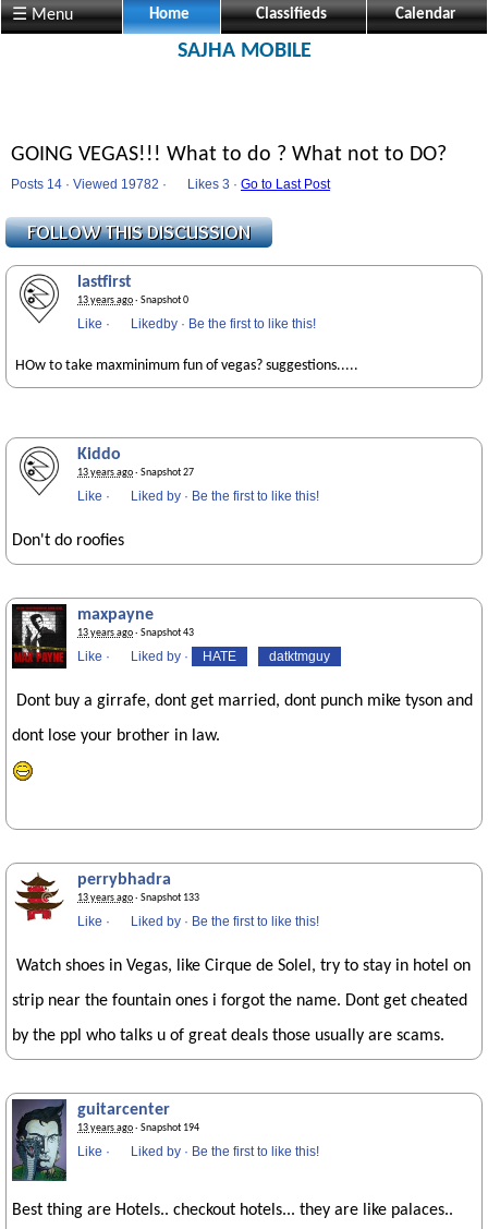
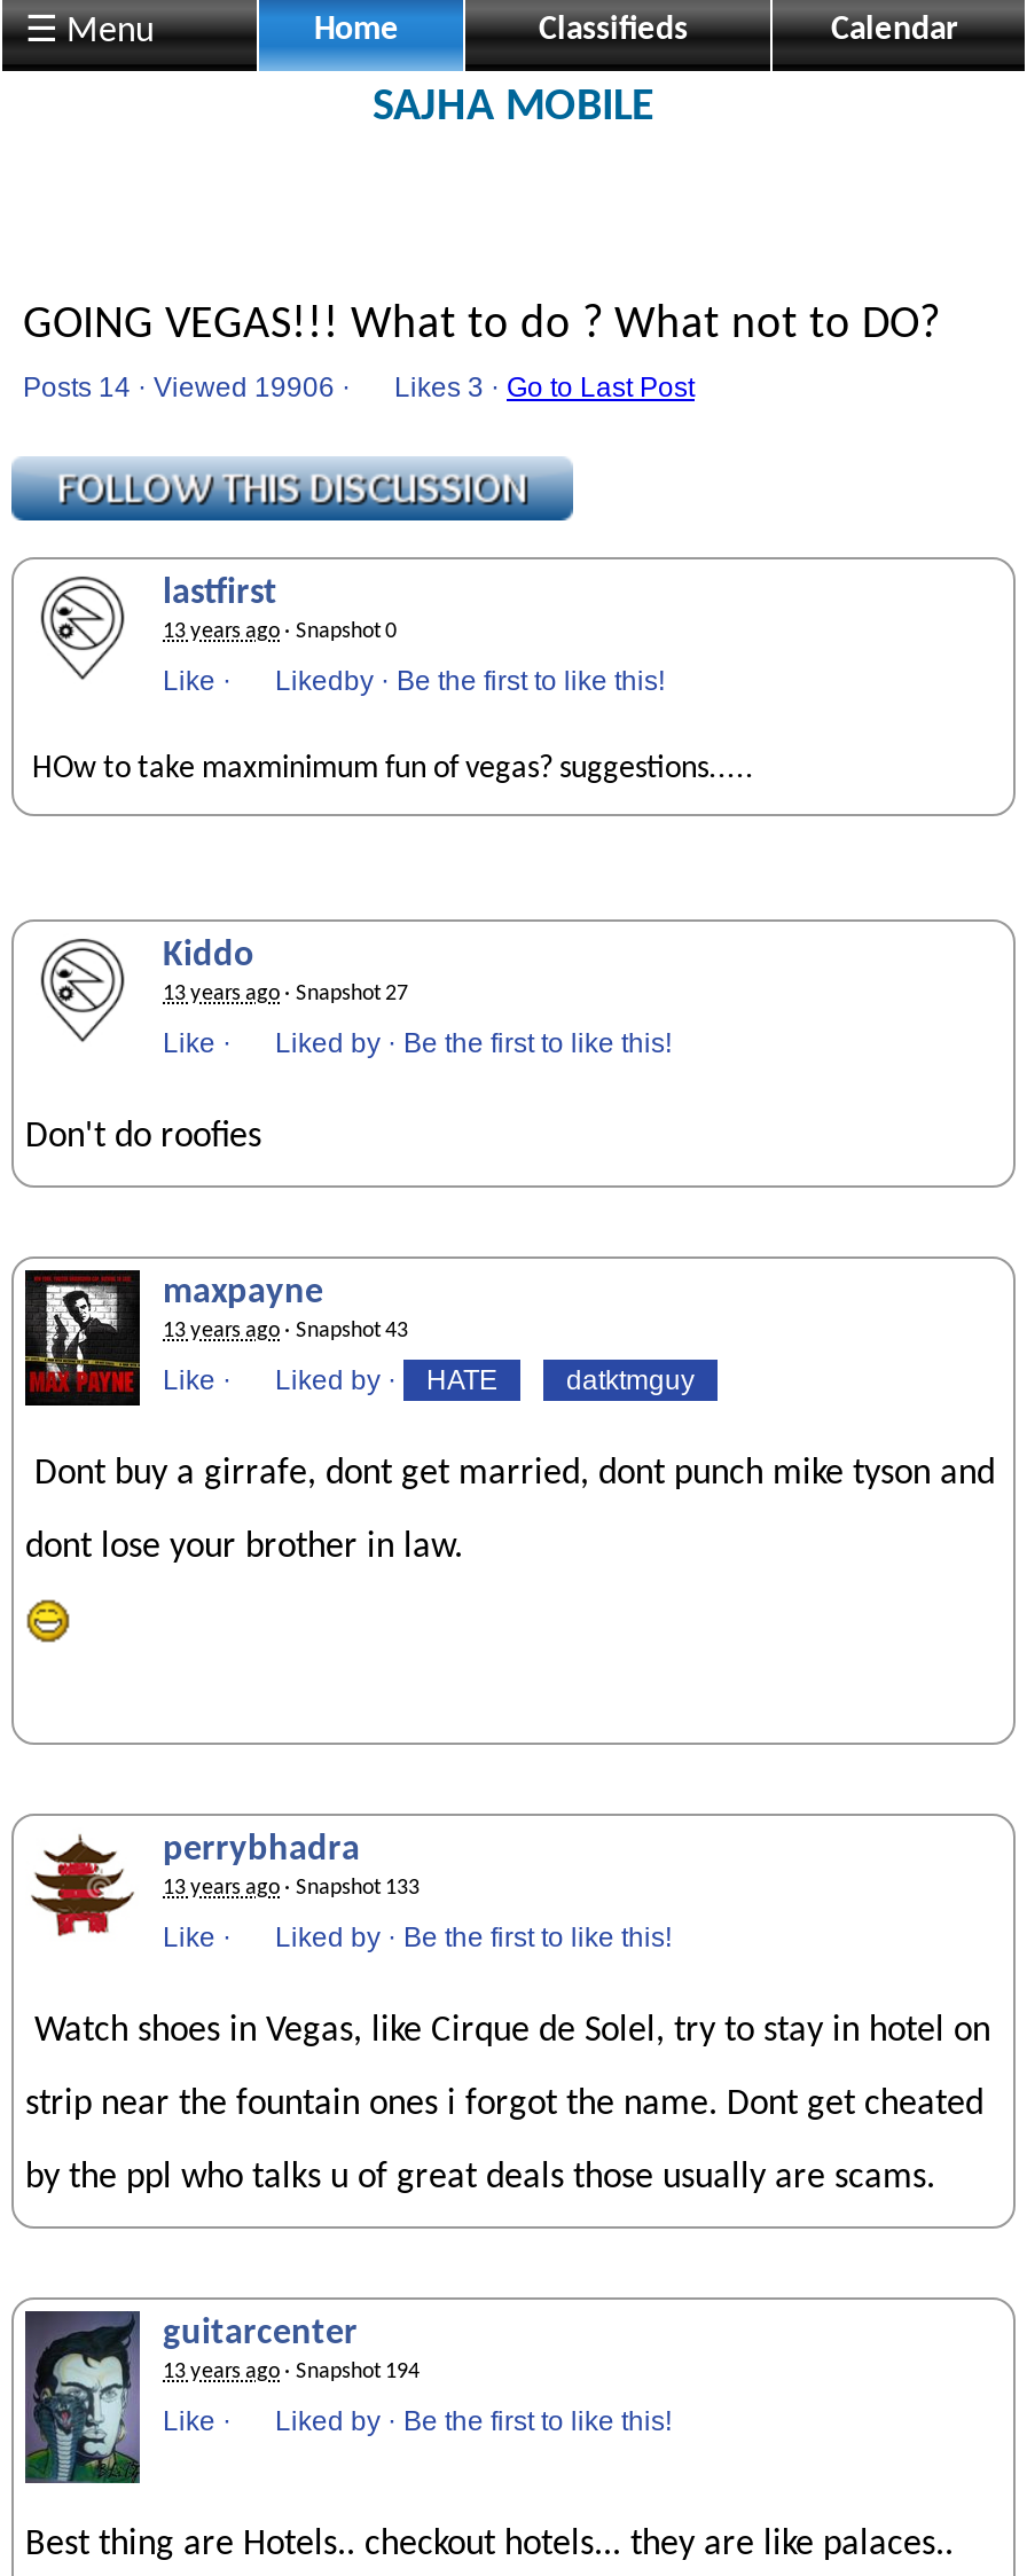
- Posts 14 · Viewed 19782 · Likes 3 · Go to Last Post
+ Posts 14 · Viewed 19906 · Likes 3 · Go to Last Post
